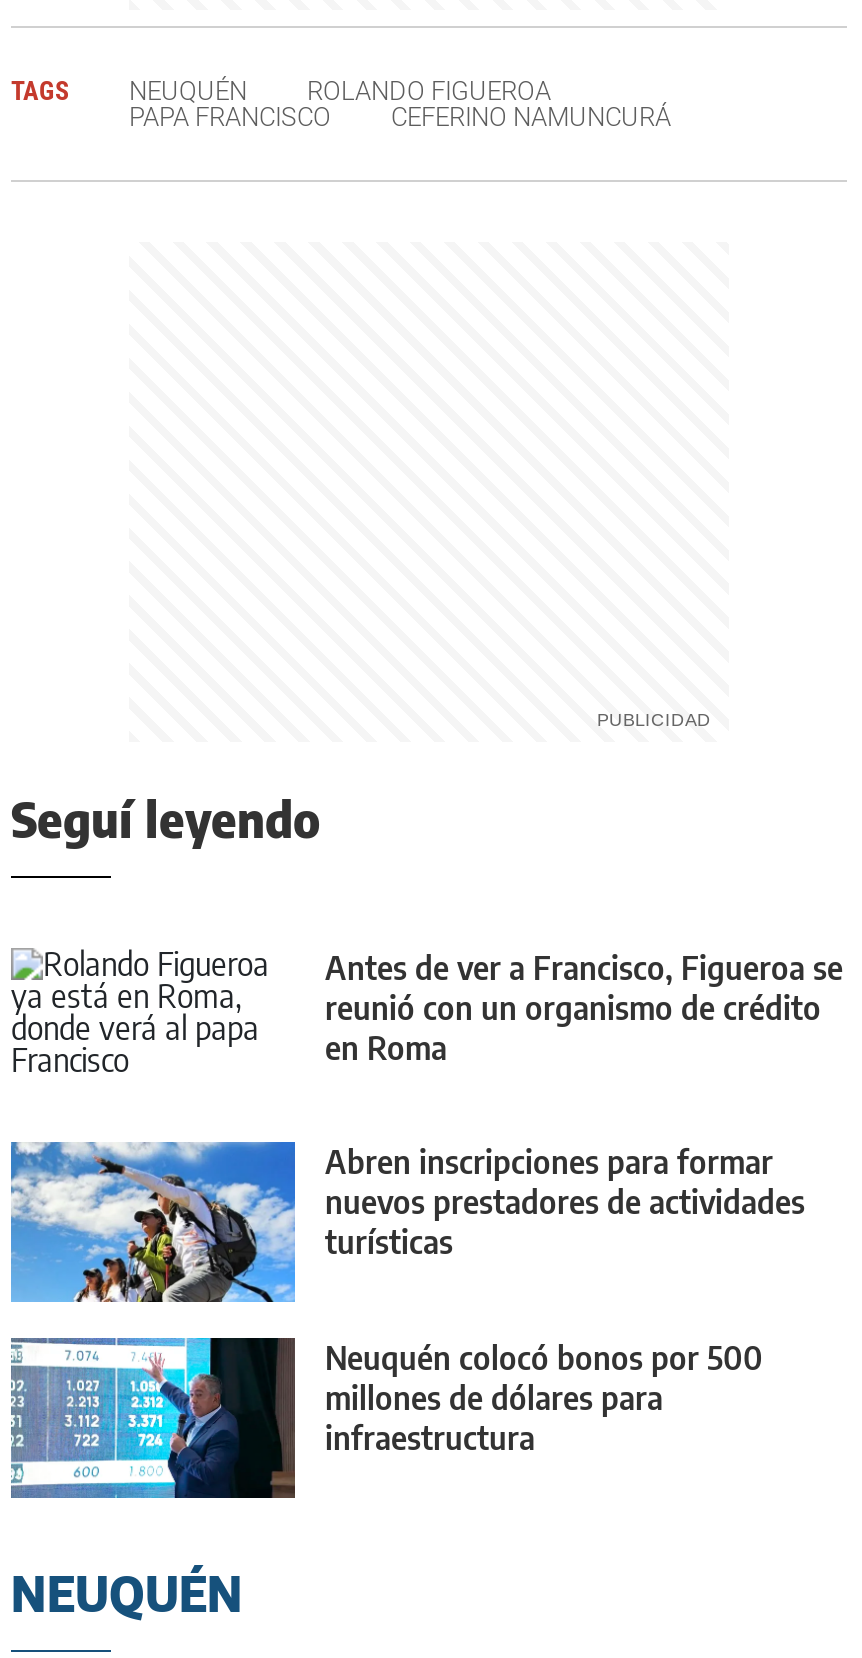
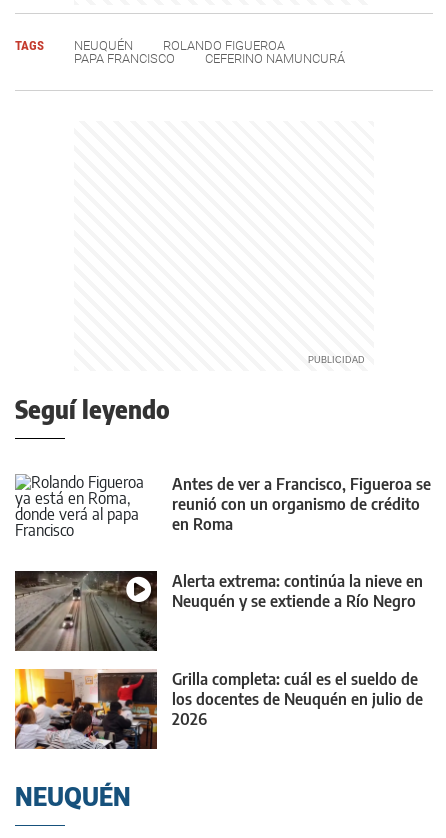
- [image]
- Abren inscripciones para formar
- nuevos prestadores de actividades
- turísticas
+ [image]
+ Alerta extrema: continúa la nieve en
+ Neuquén y se extiende a Río Negro

- [image]
- Neuquén colocó bonos por 500
- millones de dólares para
- infraestructura
+ [image]
+ Grilla completa: cuál es el sueldo de
+ los docentes de Neuquén en julio de
+ 2026
